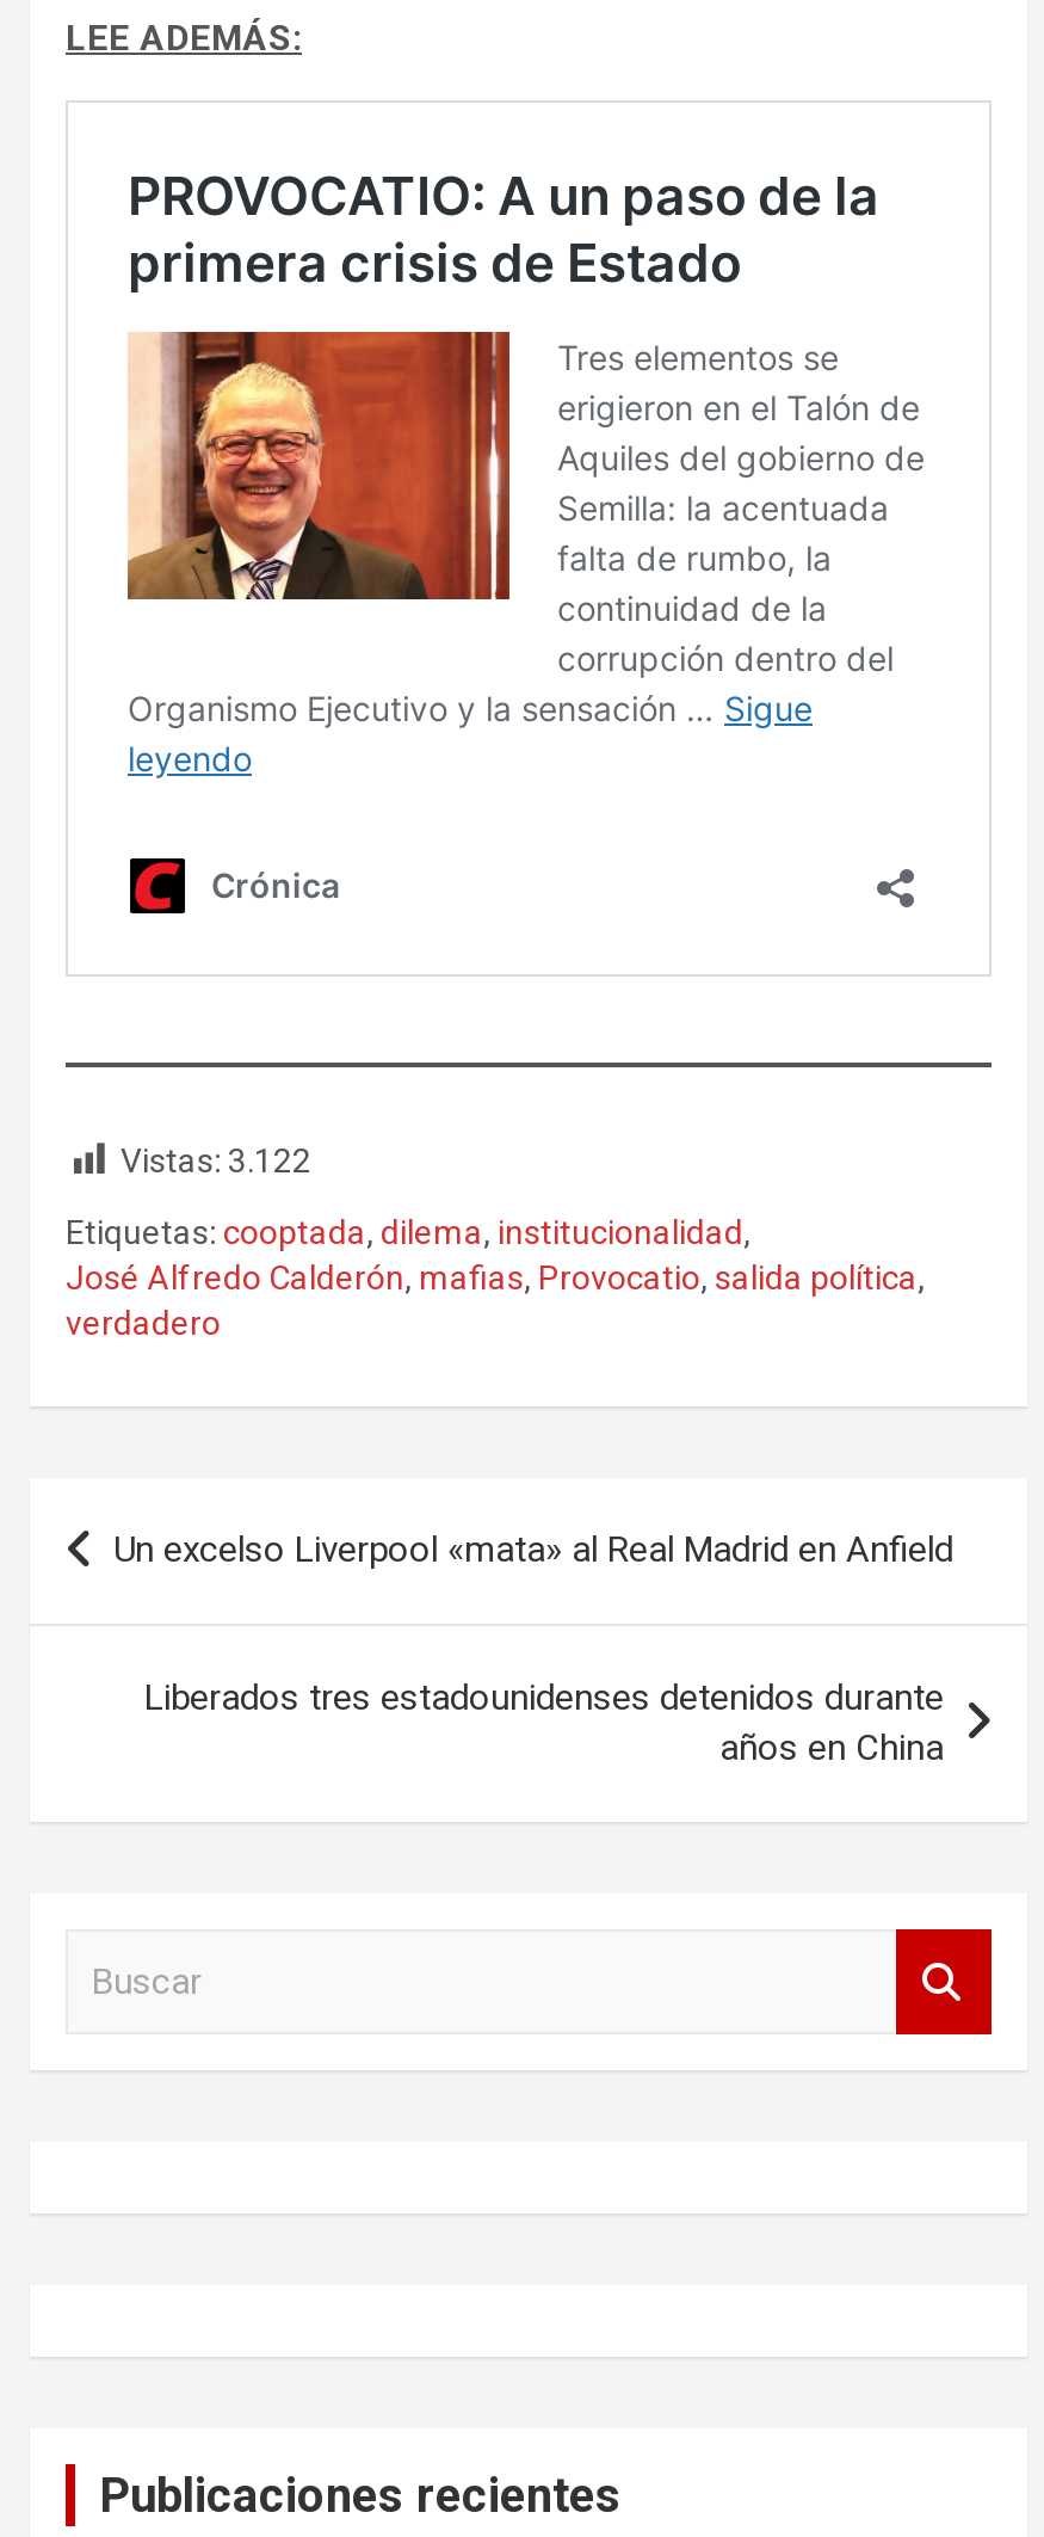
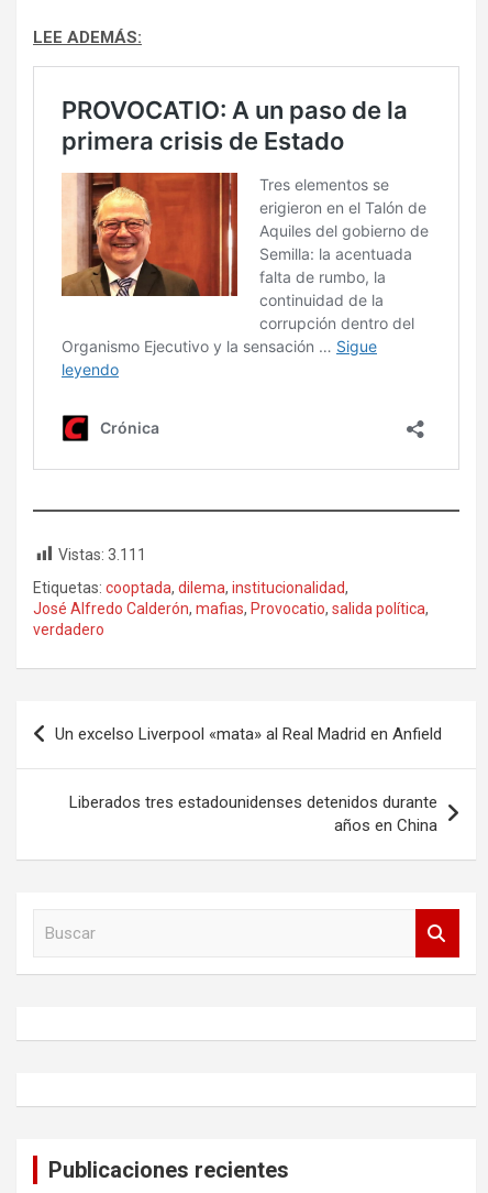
- Vistas: 3.122
+ Vistas: 3.111
